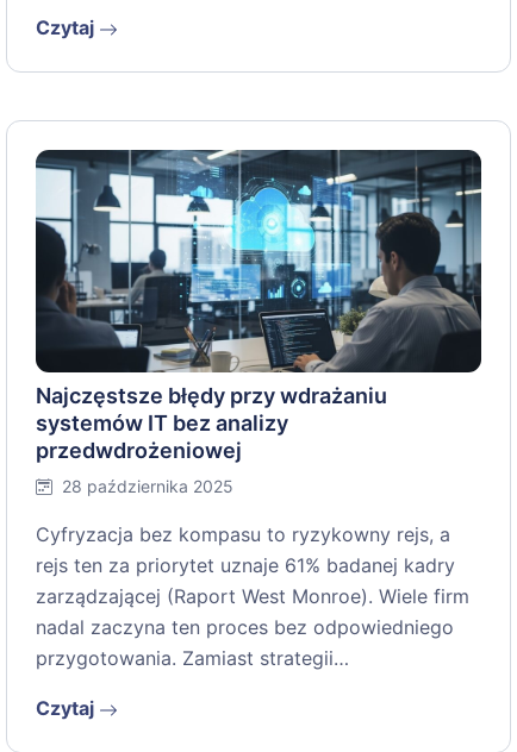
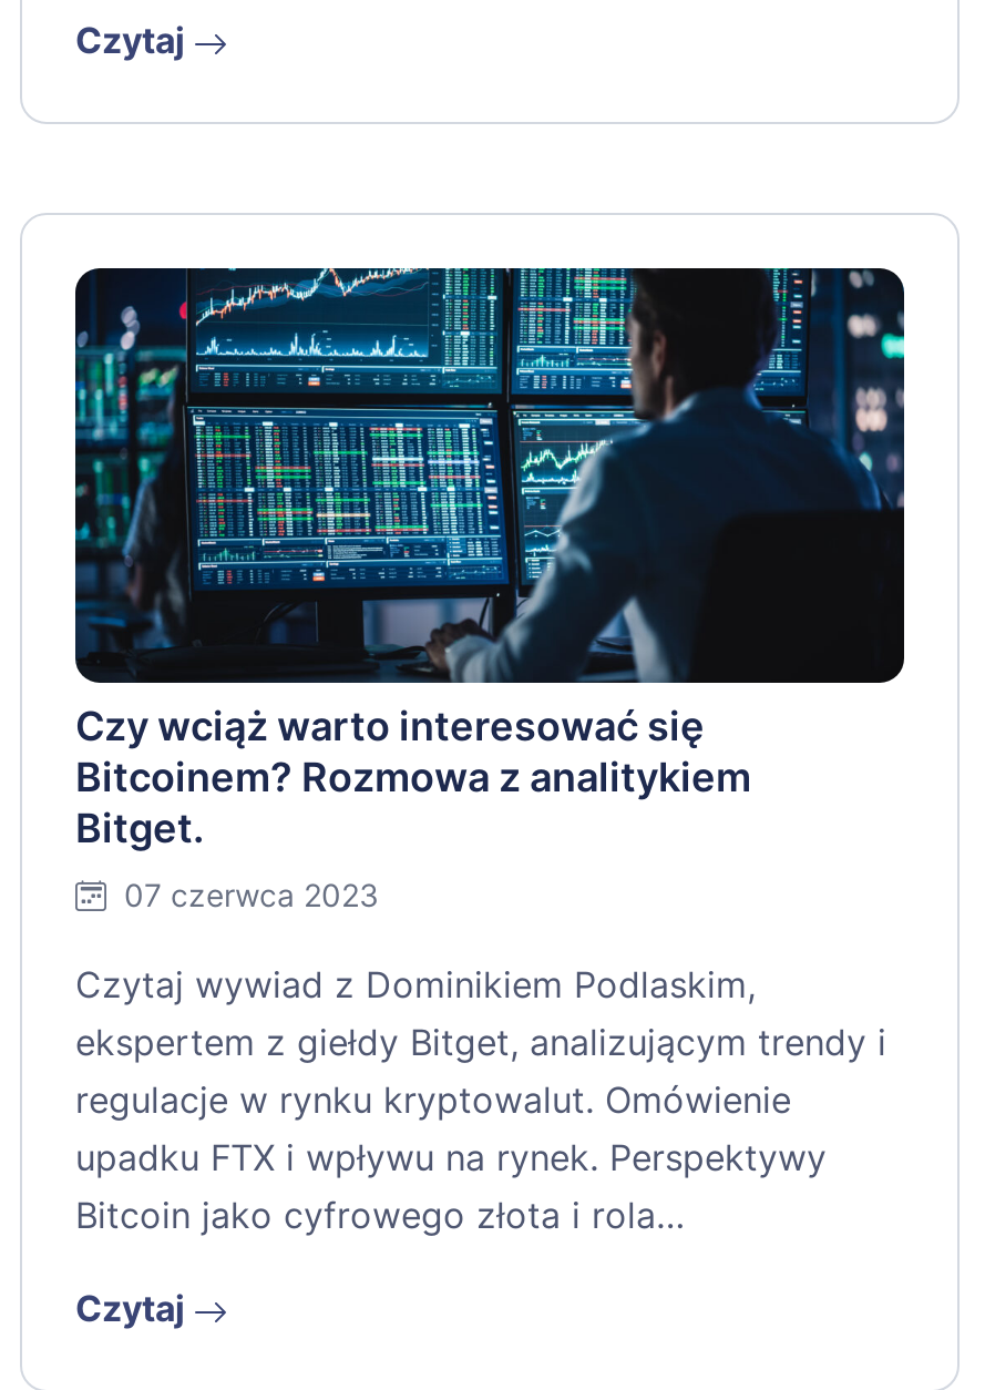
- [image]
- Najczęstsze błędy przy wdrażaniu
- systemów IT bez analizy
- przedwdrożeniowej
+ [image]
+ Czy wciąż warto interesować się
+ Bitcoinem? Rozmowa z analitykiem
+ Bitget.

- 28 października 2025
+ 07 czerwca 2023

- Cyfryzacja bez kompasu to ryzykowny rejs, a
- rejs ten za priorytet uznaje 61% badanej kadry
- zarządzającej (Raport West Monroe). Wiele firm
- nadal zaczyna ten proces bez odpowiedniego
- przygotowania. Zamiast strategii…
+ Czytaj wywiad z Dominikiem Podlaskim,
+ ekspertem z giełdy Bitget, analizującym trendy i
+ regulacje w rynku kryptowalut. Omówienie
+ upadku FTX i wpływu na rynek. Perspektywy
+ Bitcoin jako cyfrowego złota i rola…
